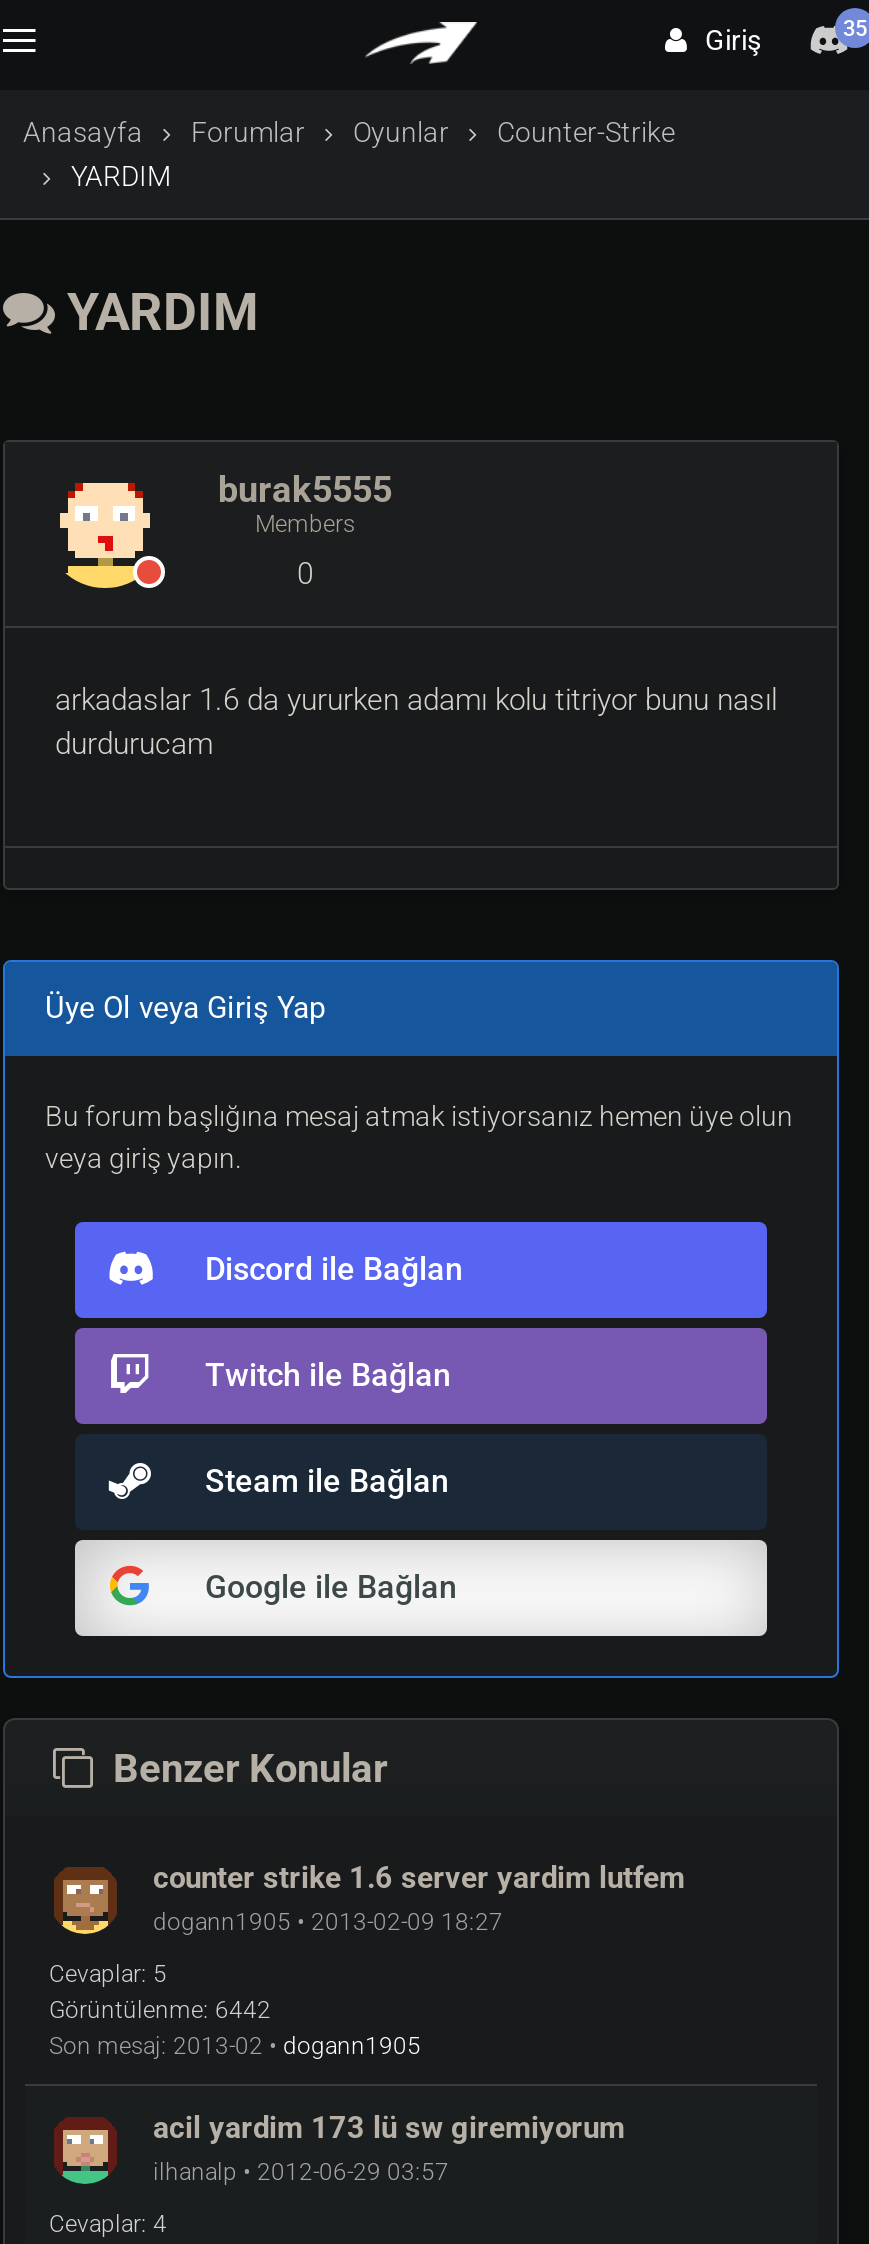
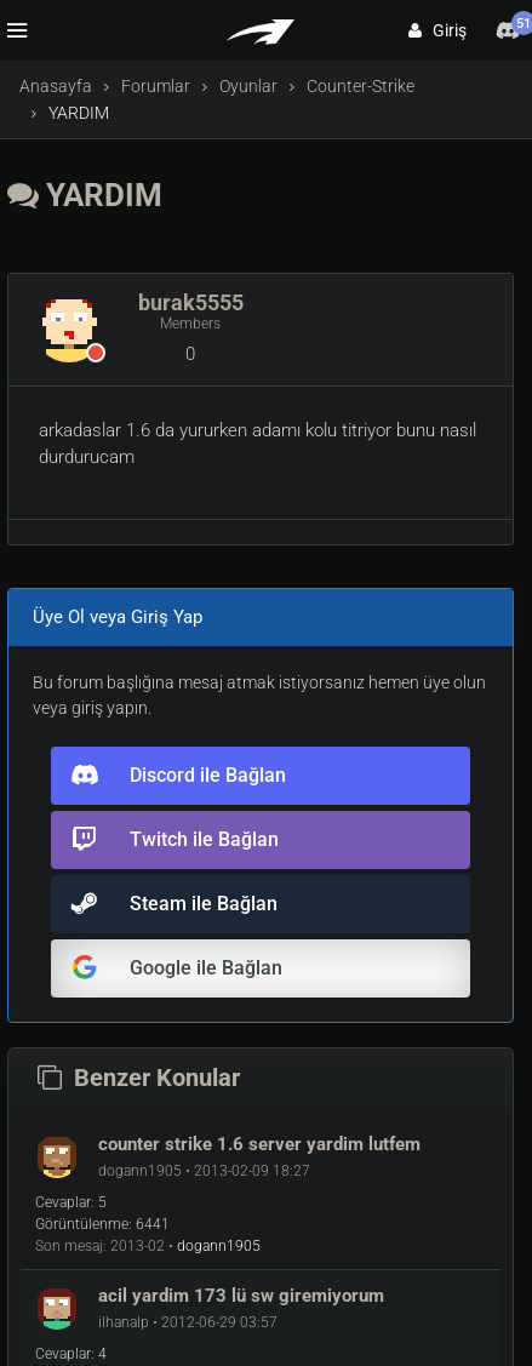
- 35
+ 51

- Görüntülenme: 6442
+ Görüntülenme: 6441
